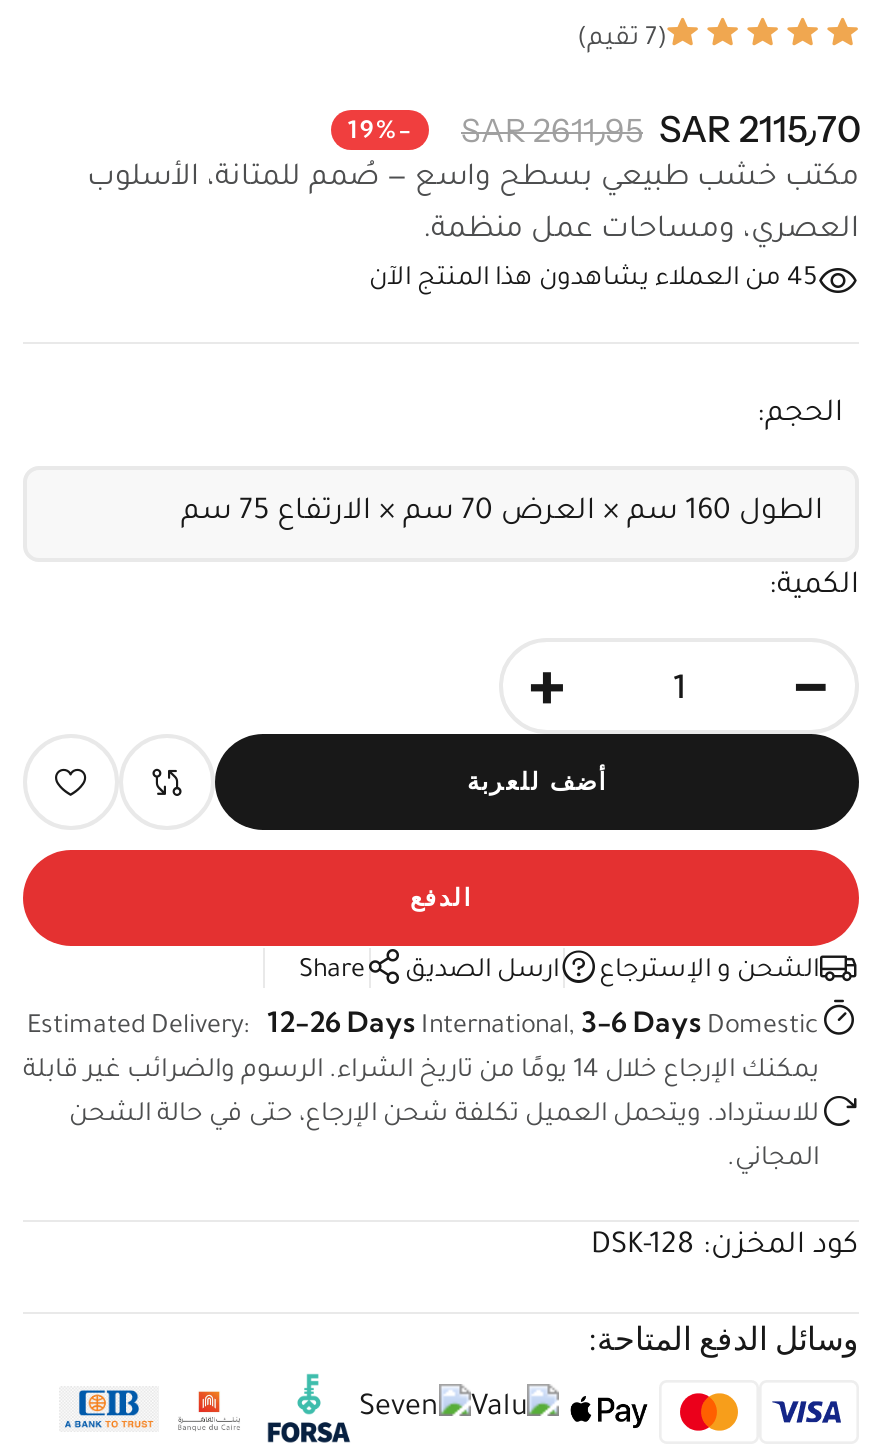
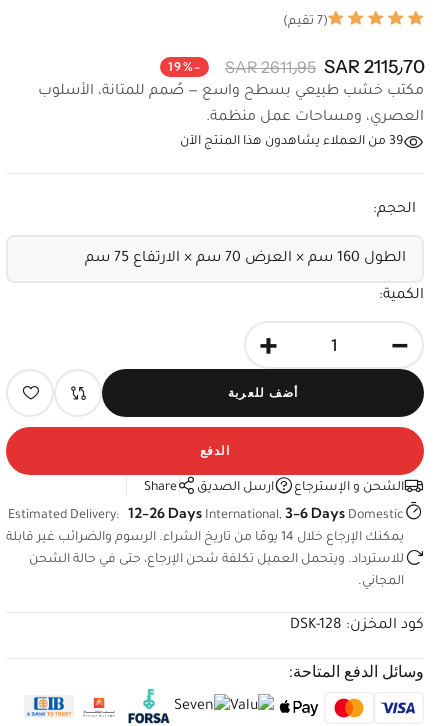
- 45 من العملاء يشاهدون هذا المنتج الآن
+ 39 من العملاء يشاهدون هذا المنتج الآن
